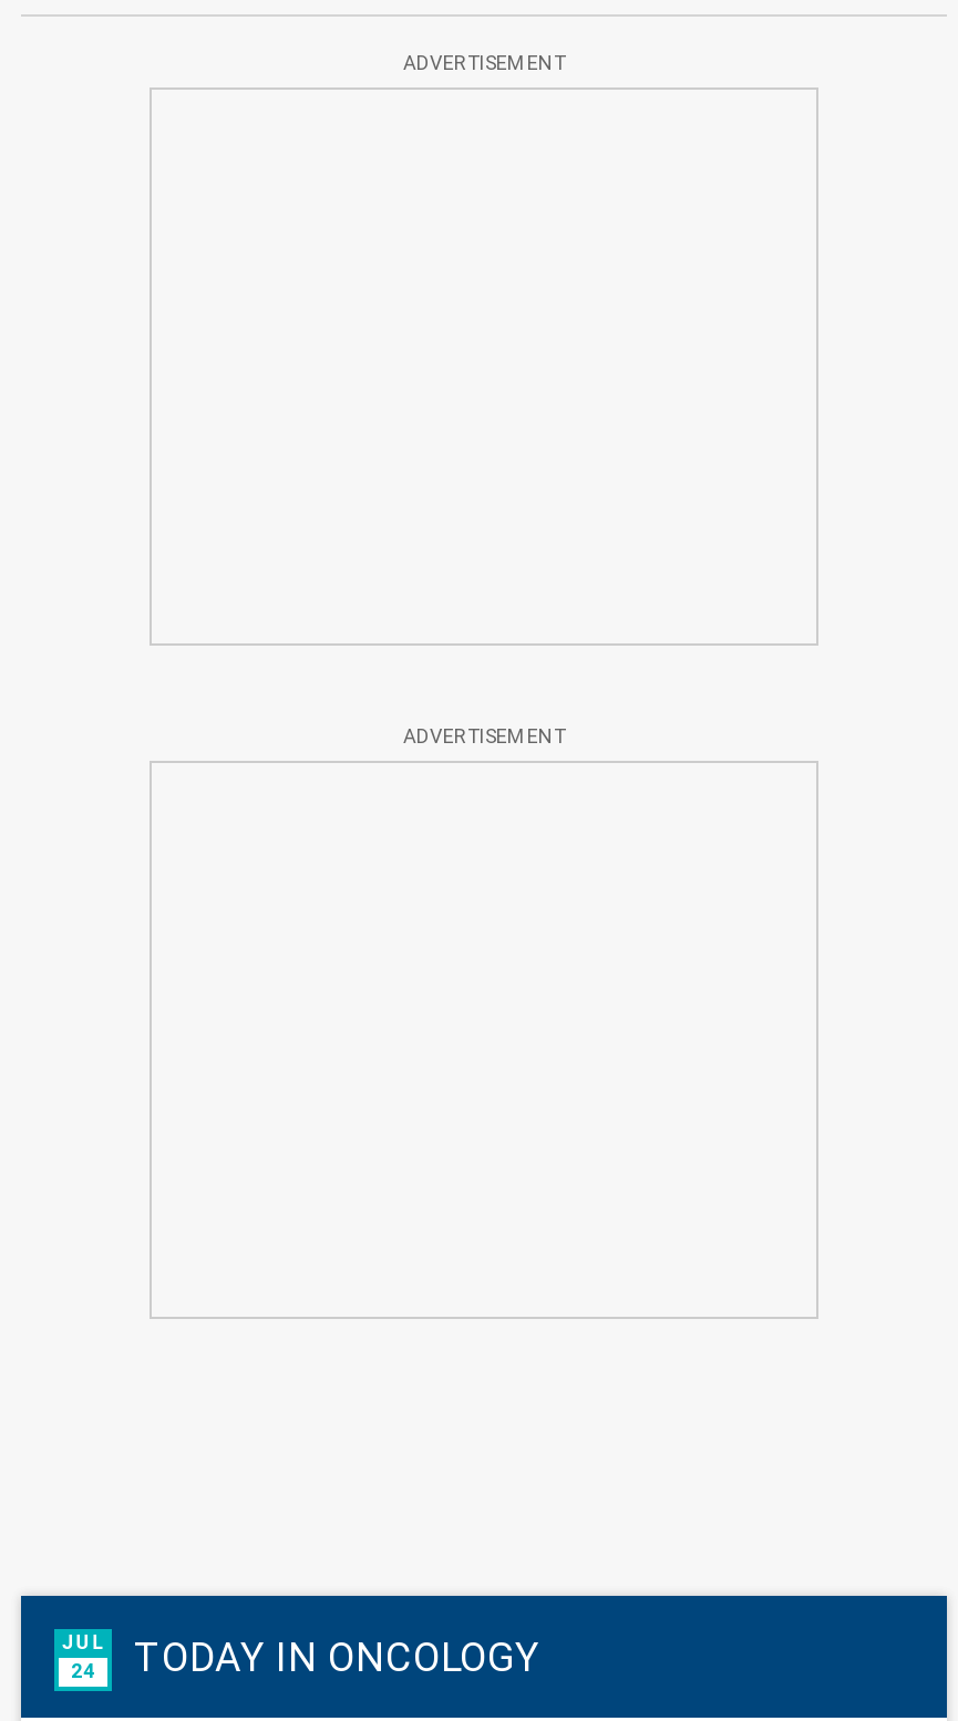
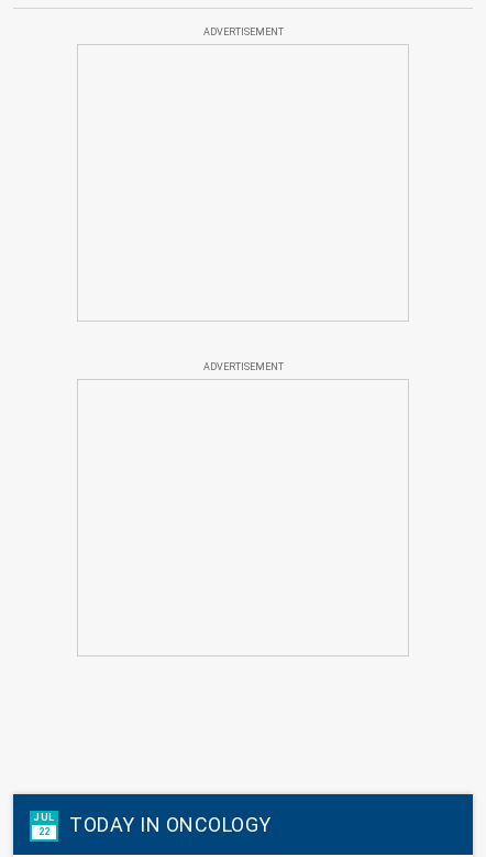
- JUL 24 TODAY IN ONCOLOGY
+ JUL 22 TODAY IN ONCOLOGY
